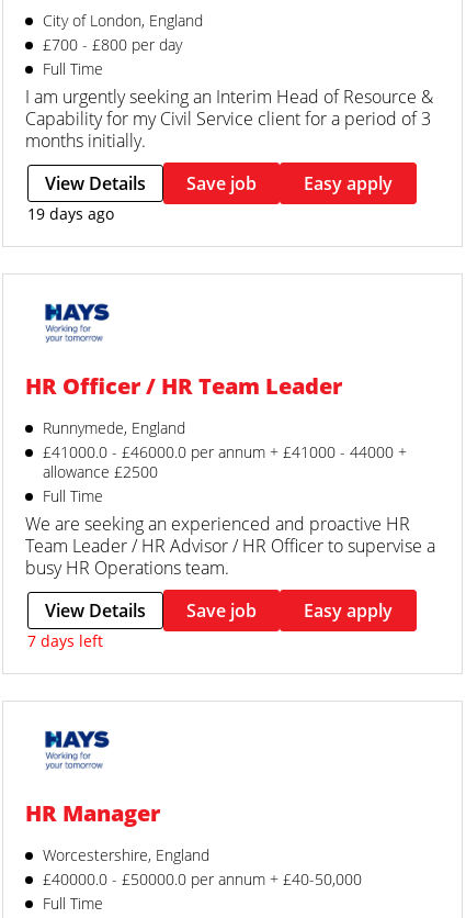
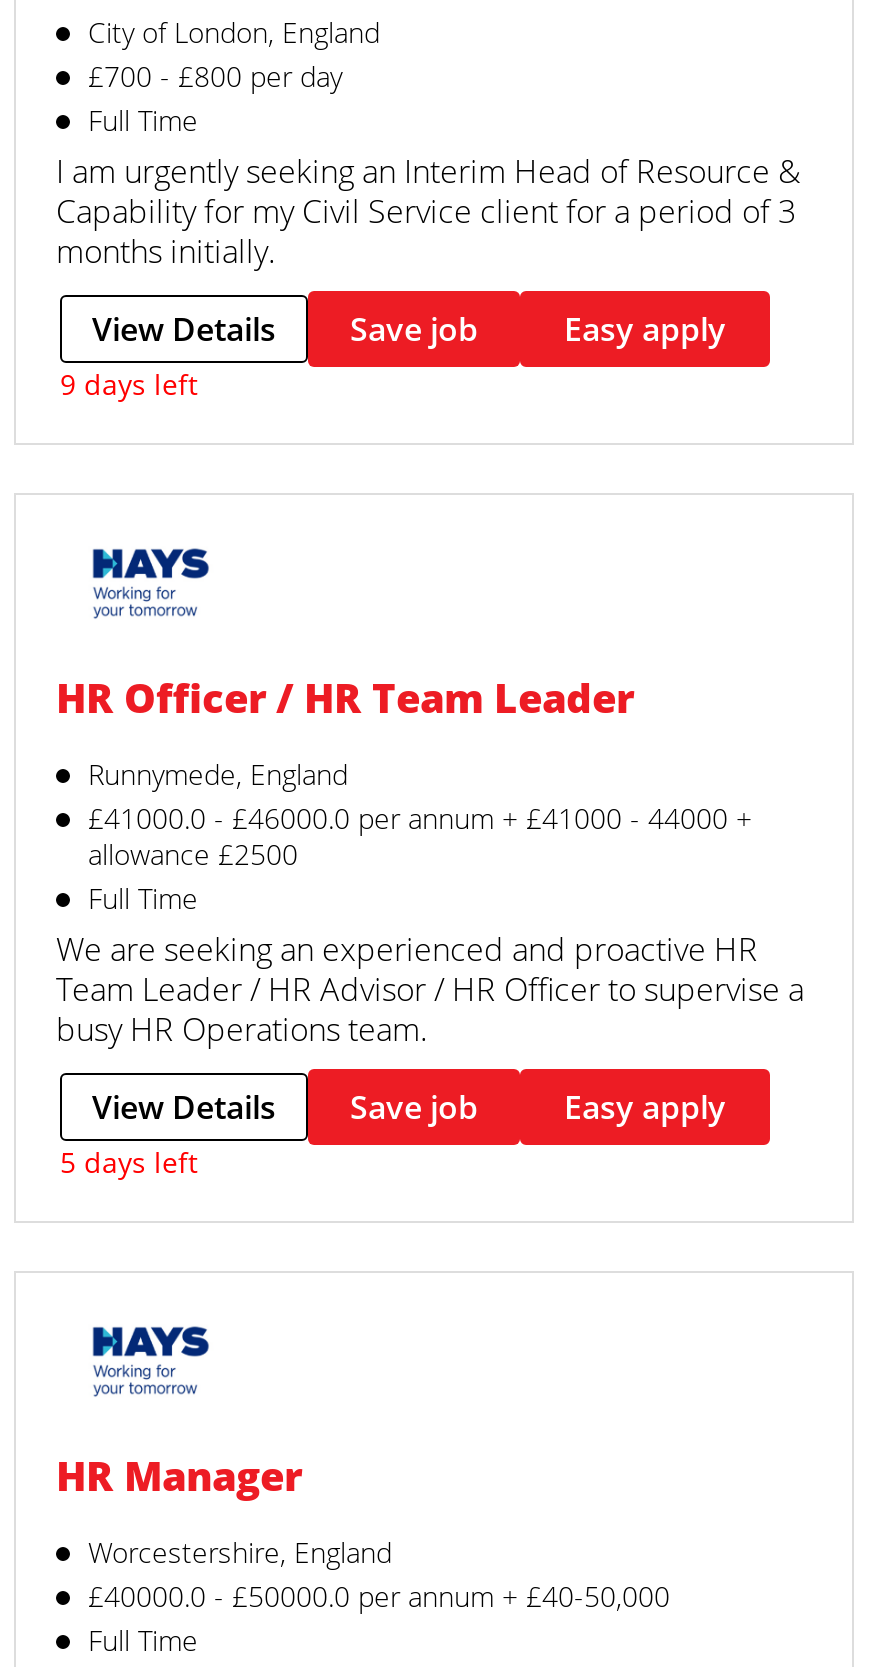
- 19 days ago
+ 9 days left

- 7 days left
+ 5 days left
